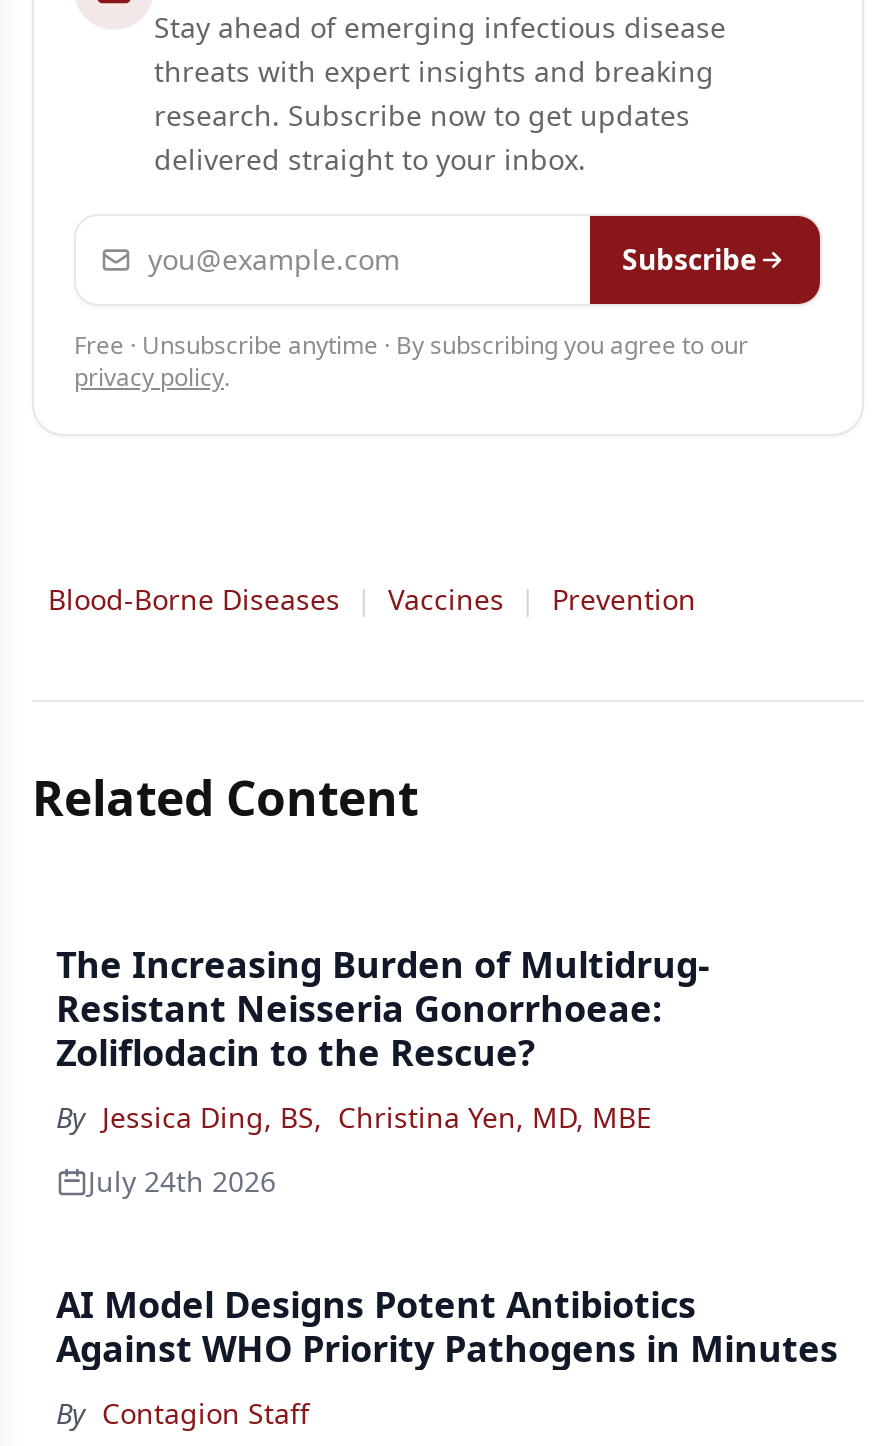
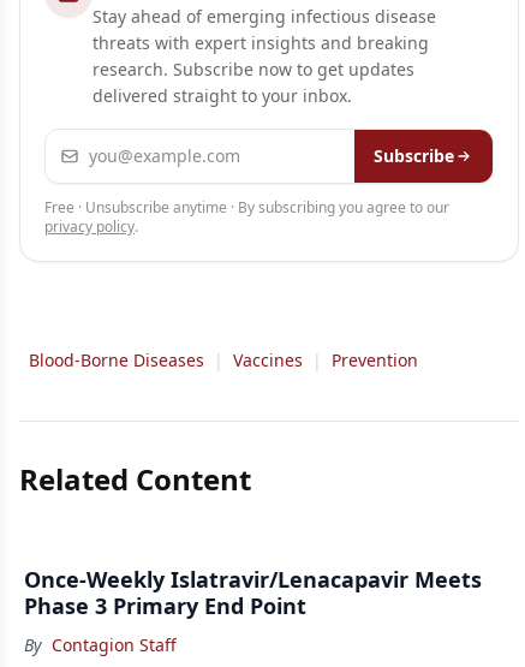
- The Increasing Burden of Multidrug-
- Resistant Neisseria Gonorrhoeae:
- Zoliflodacin to the Rescue?
- By Jessica Ding, BS, Christina Yen, MD, MBE
- July 24th 2026
- AI Model Designs Potent Antibiotics
- Against WHO Priority Pathogens in Minutes
+ Once-Weekly Islatravir/Lenacapavir Meets
+ Phase 3 Primary End Point
